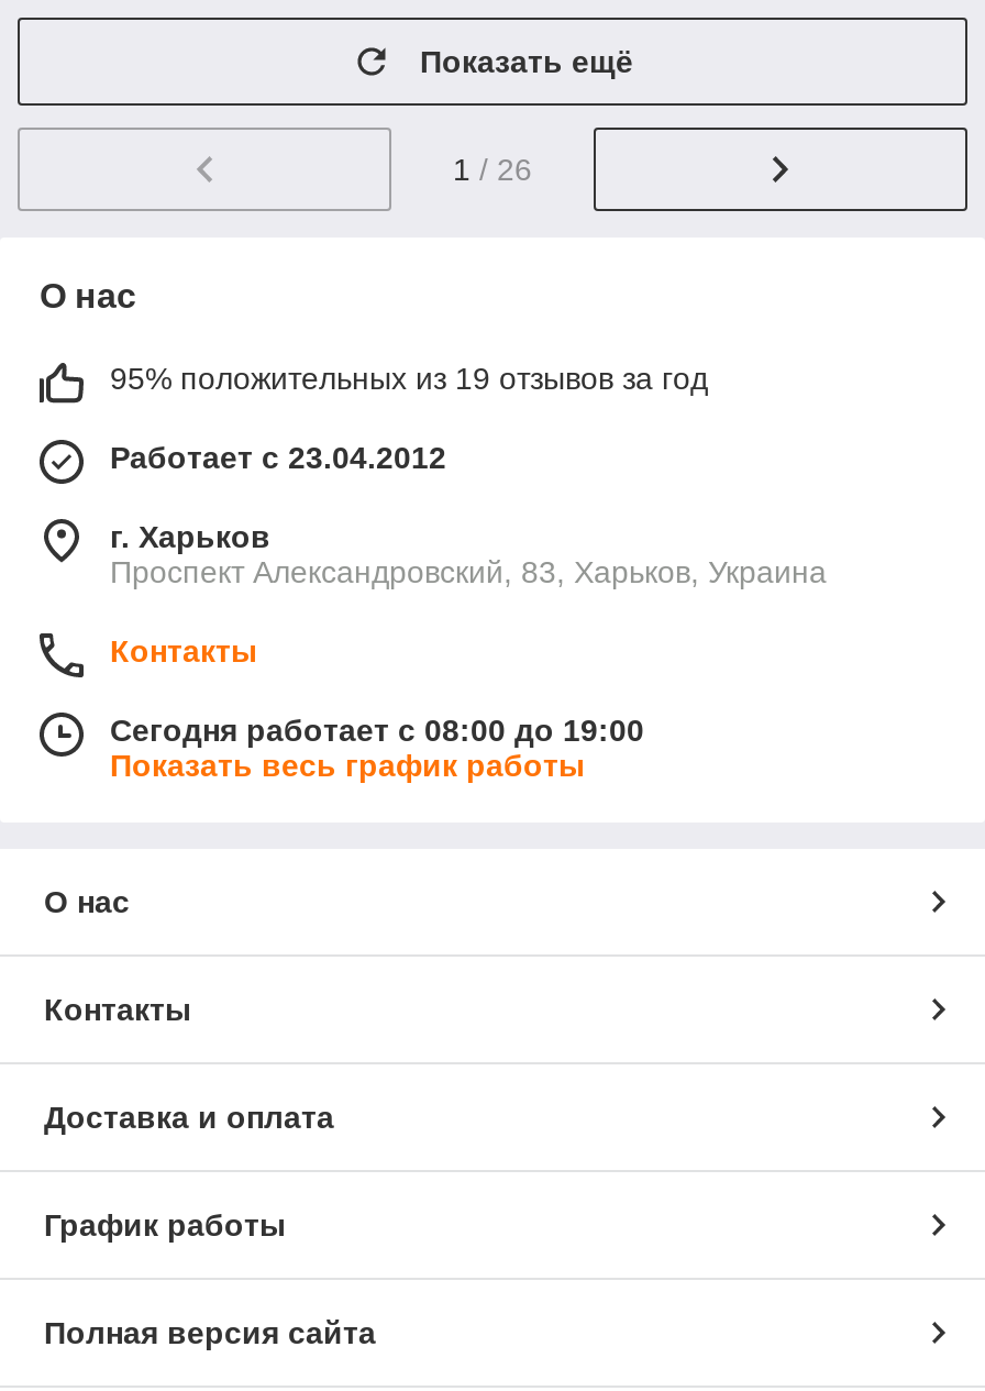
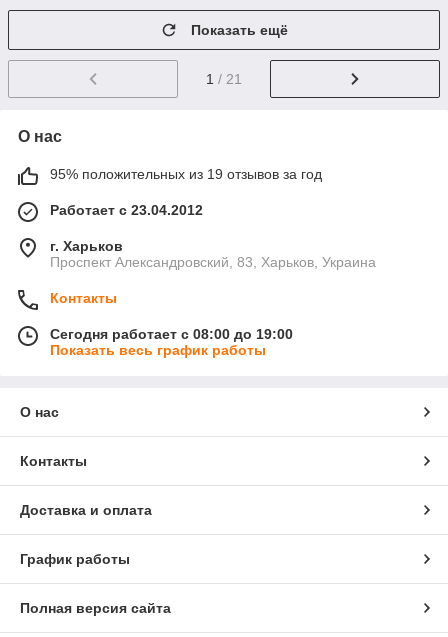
- 1 / 26
+ 1 / 21
